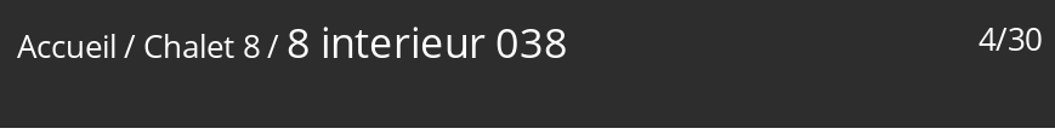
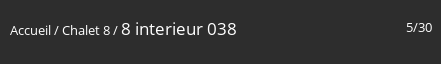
- 4/30
+ 5/30
